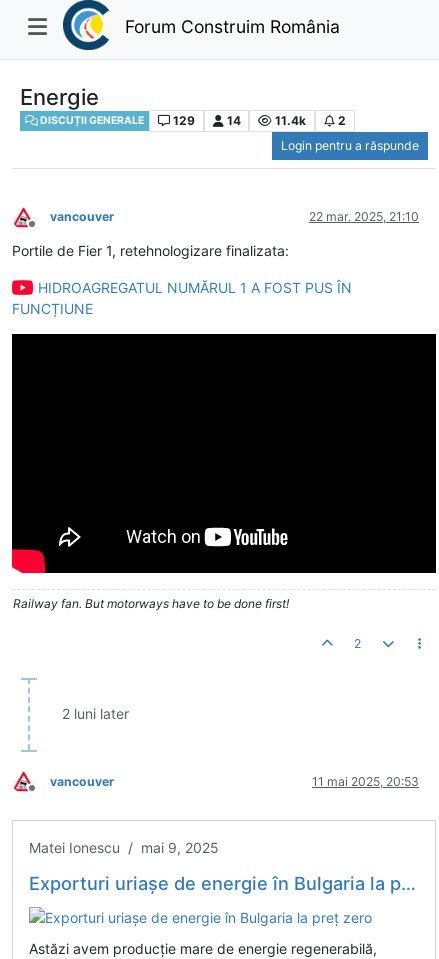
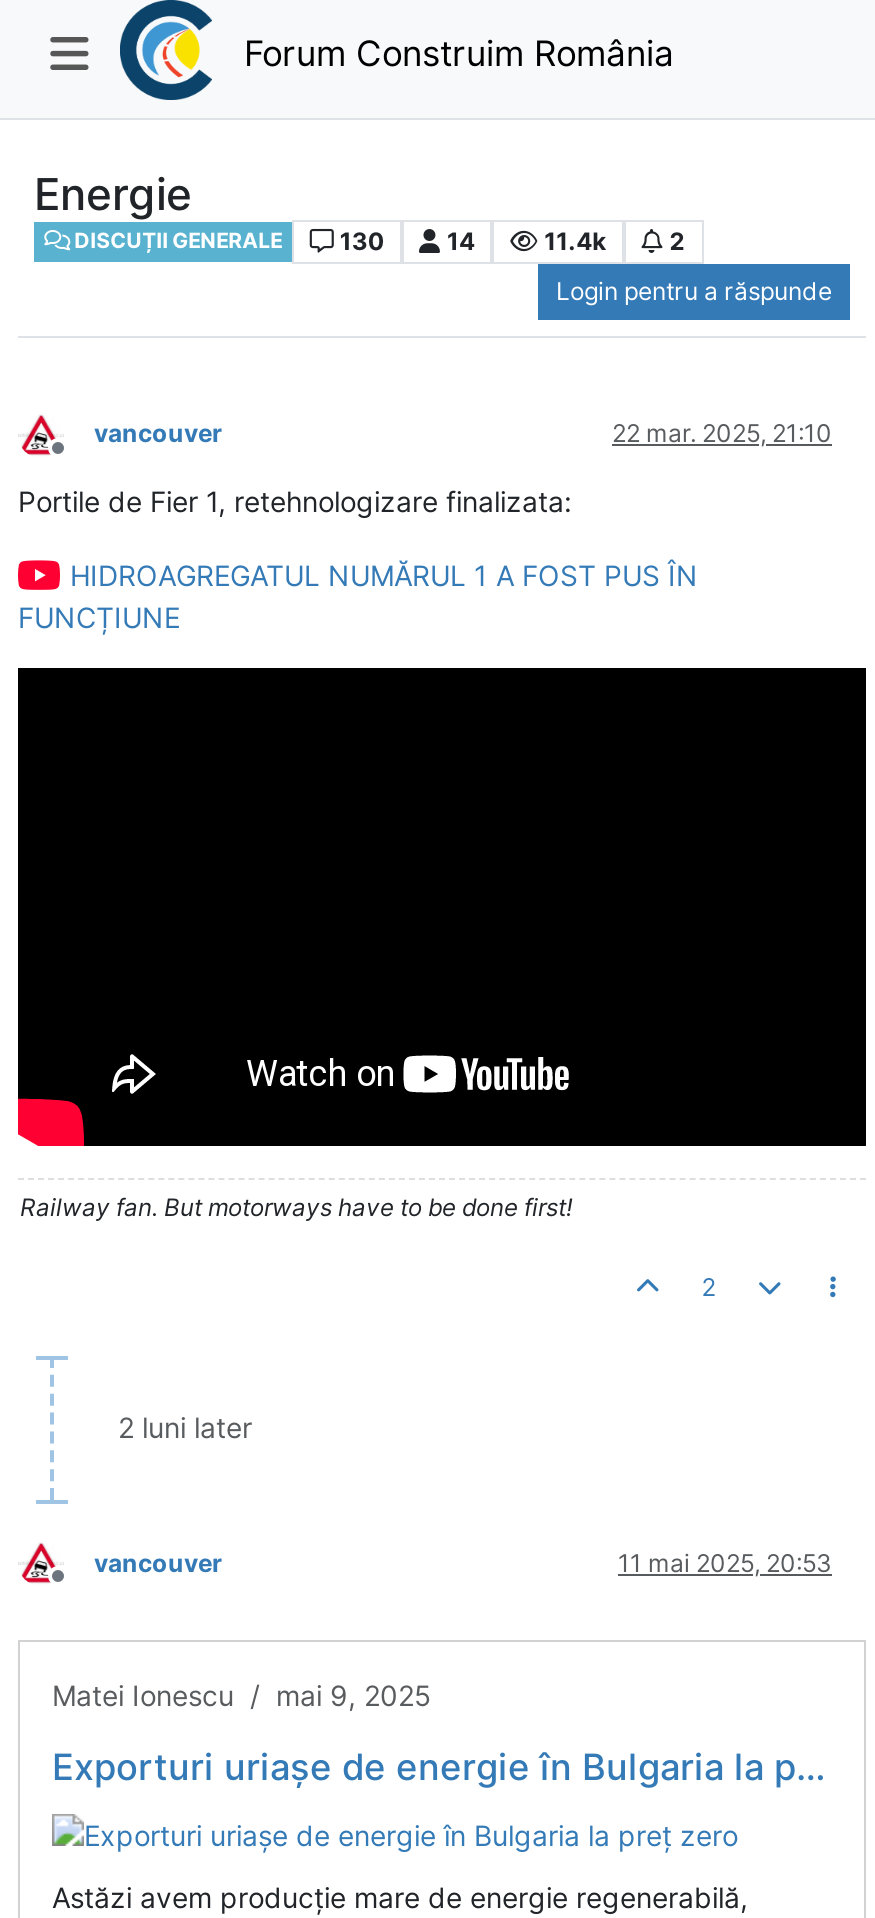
- 129
+ 130
